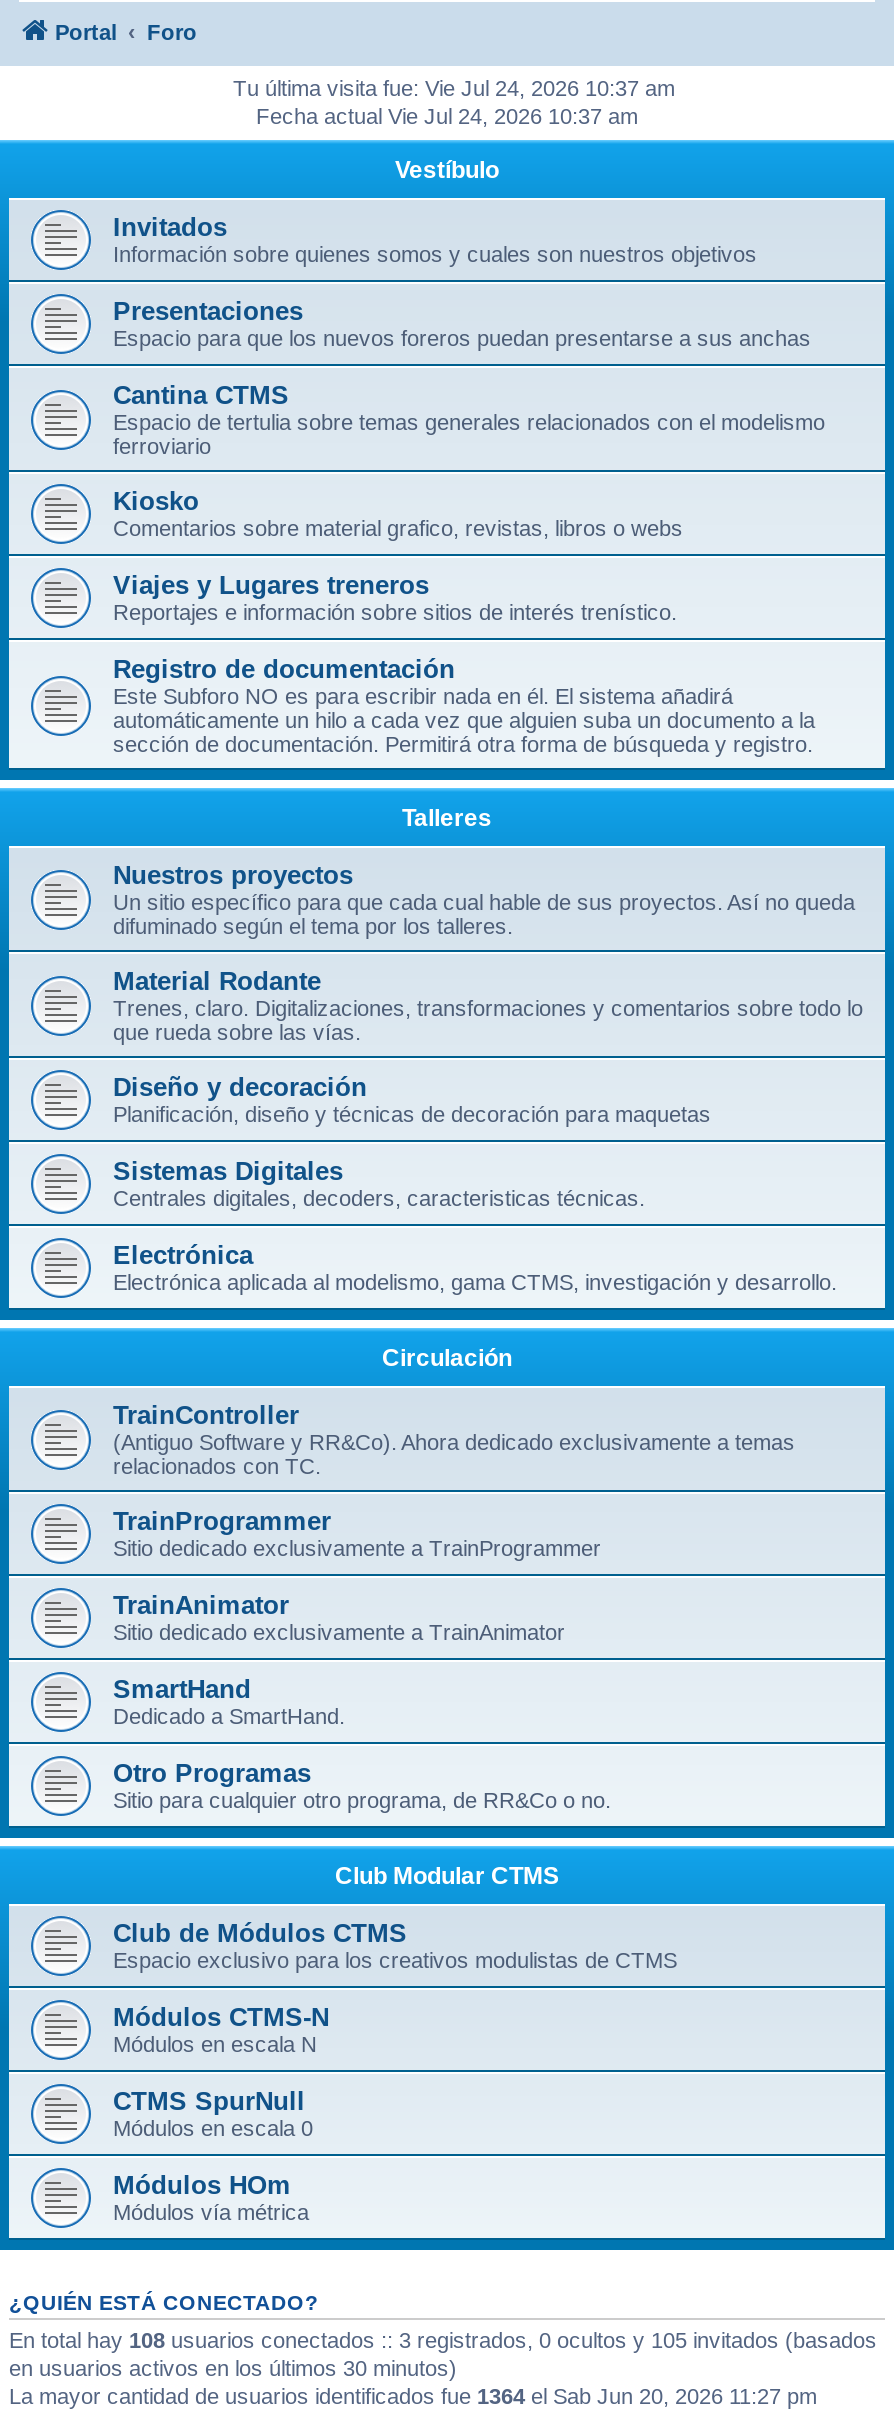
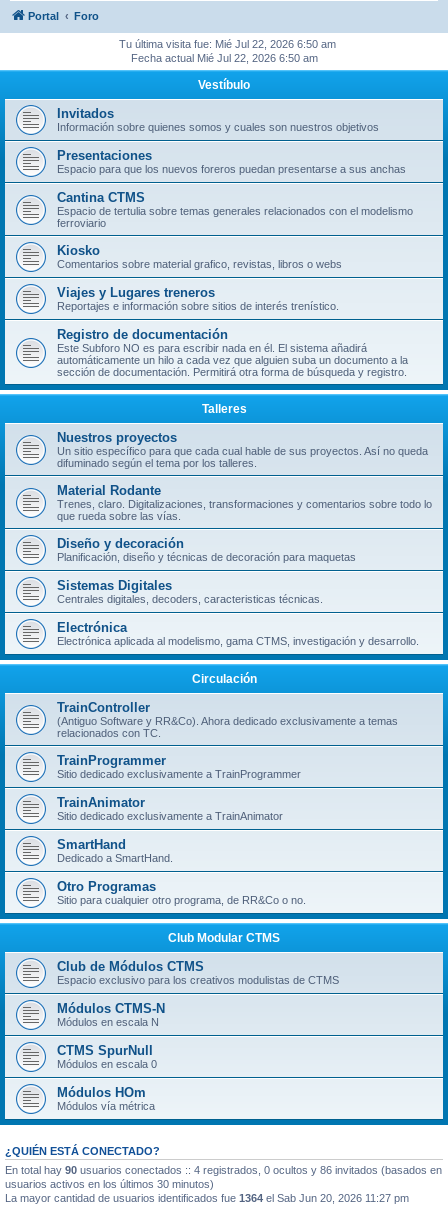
- Tu última visita fue: Vie Jul 24, 2026 10:37 am
+ Tu última visita fue: Mié Jul 22, 2026 6:50 am

- Fecha actual Vie Jul 24, 2026 10:37 am
+ Fecha actual Mié Jul 22, 2026 6:50 am

- En total hay 108 usuarios conectados :: 3 registrados, 0 ocultos y 105 invitados (basados
- en usuarios activos en los últimos 30 minutos)
+ En total hay 90 usuarios conectados :: 4 registrados, 0 ocultos y 86 invitados (basados en
+ usuarios activos en los últimos 30 minutos)
